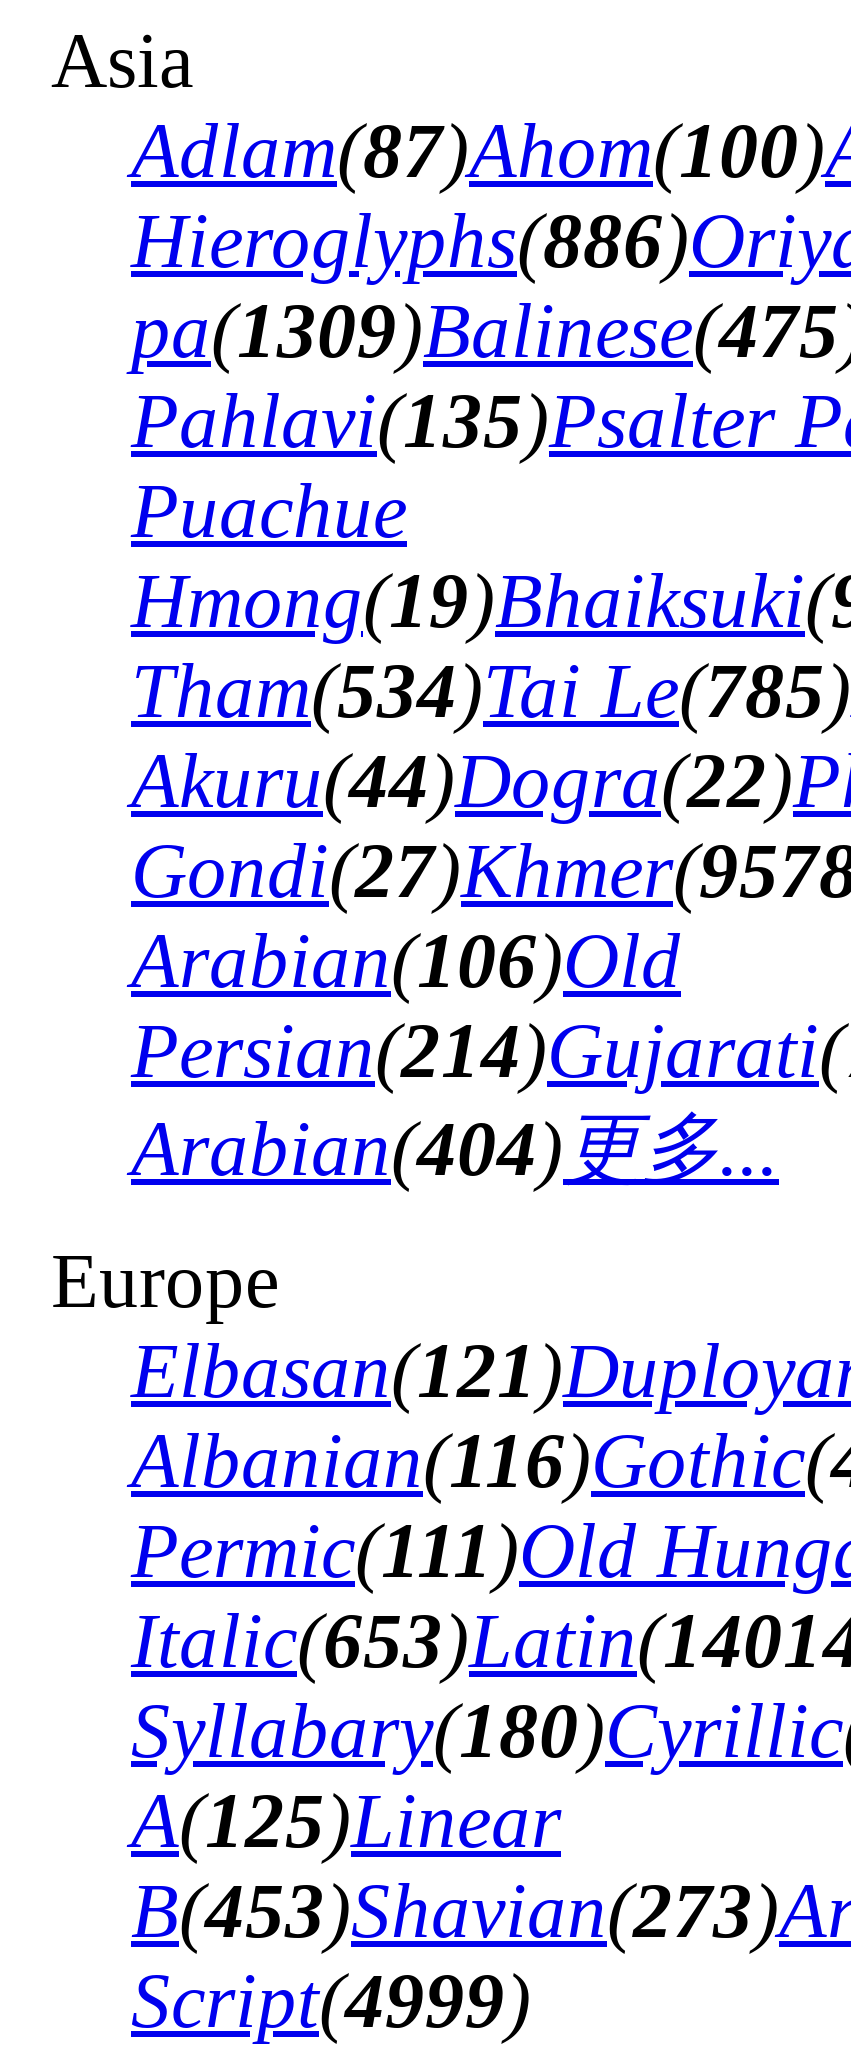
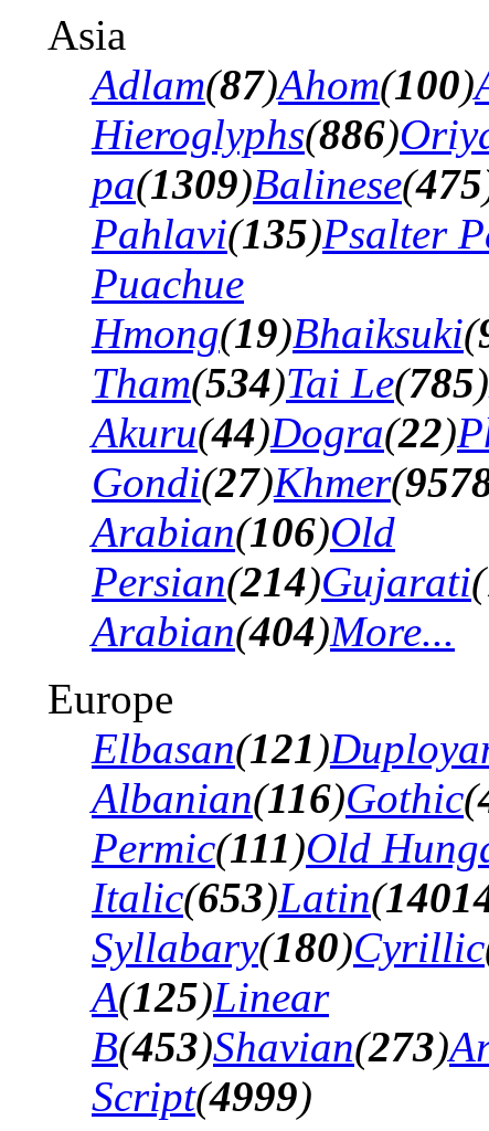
- Arabian(404)更多...
+ Arabian(404)More...
